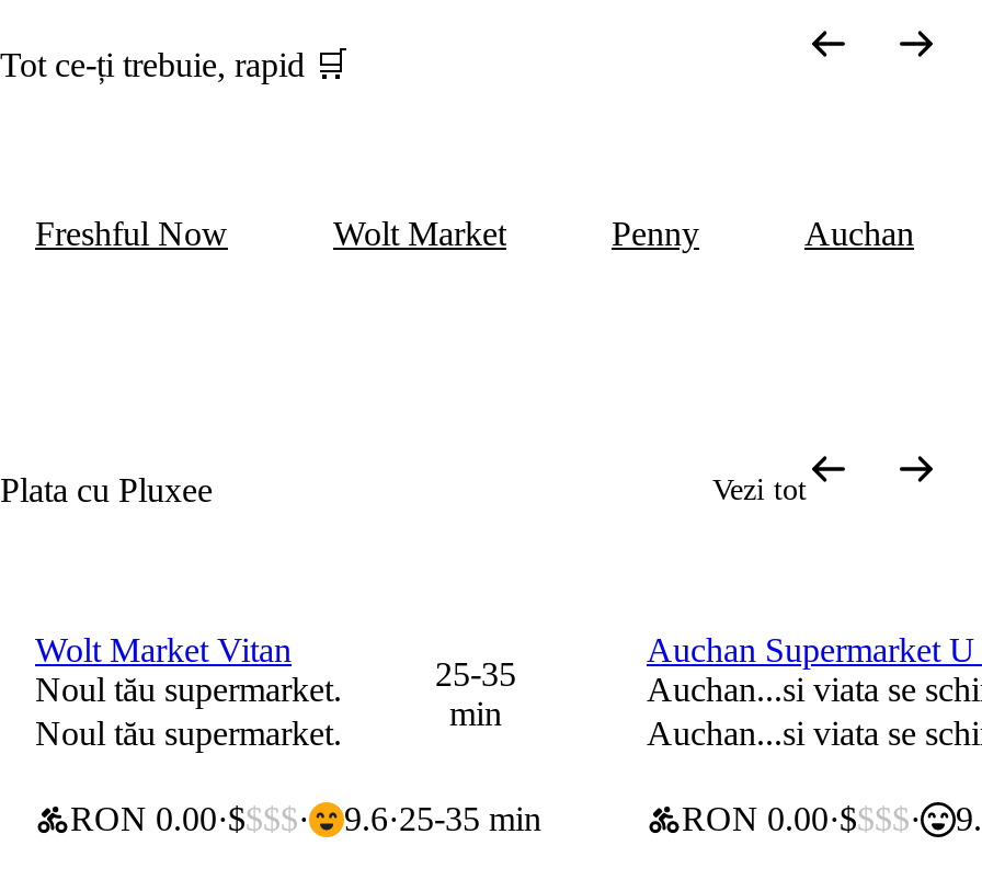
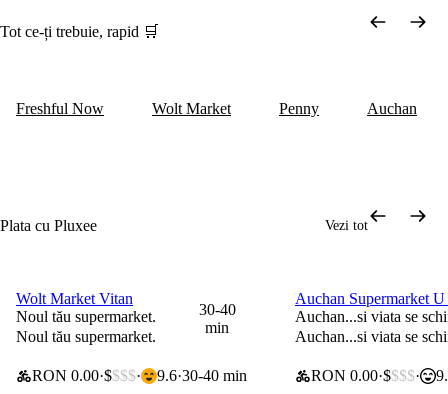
- 25-35
+ 30-40

- RON 0.00 $$$$ 9.6 25-35 min
+ RON 0.00 $$$$ 9.6 30-40 min
